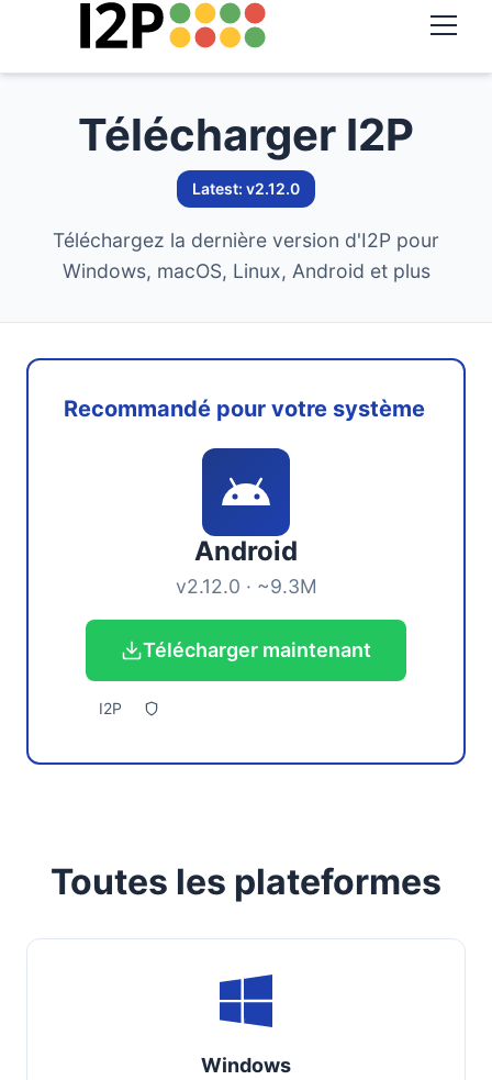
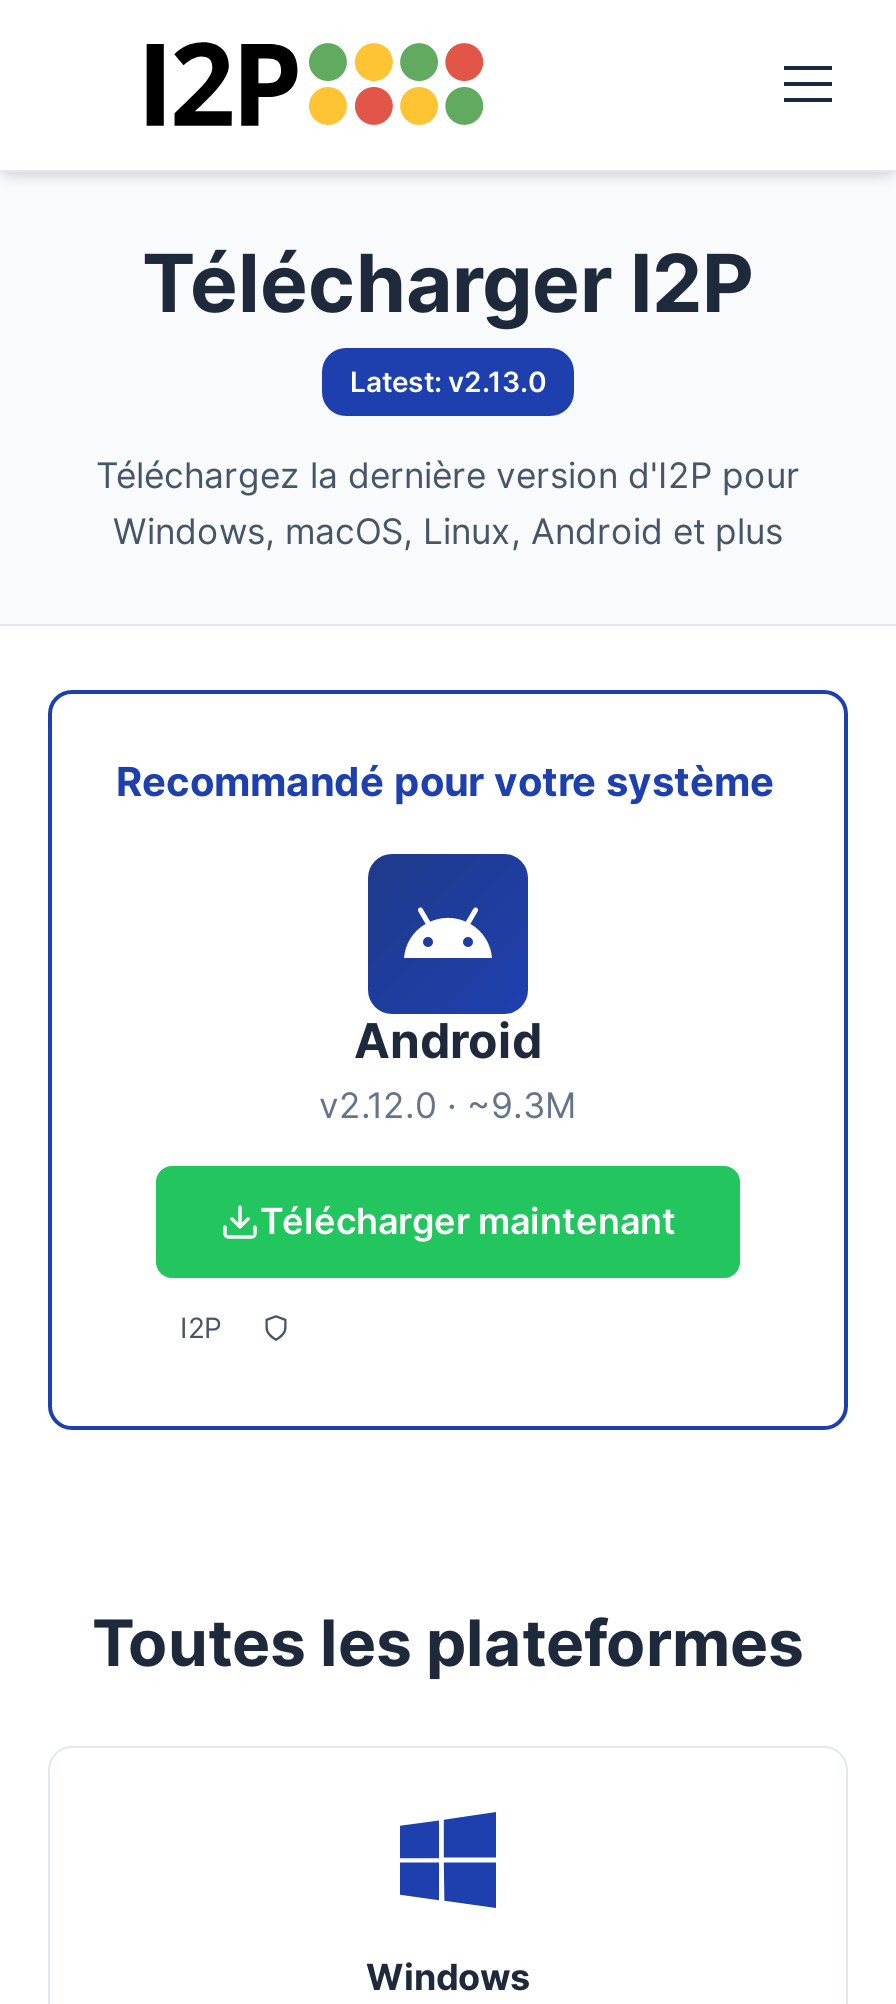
- Latest: v2.12.0
+ Latest: v2.13.0
